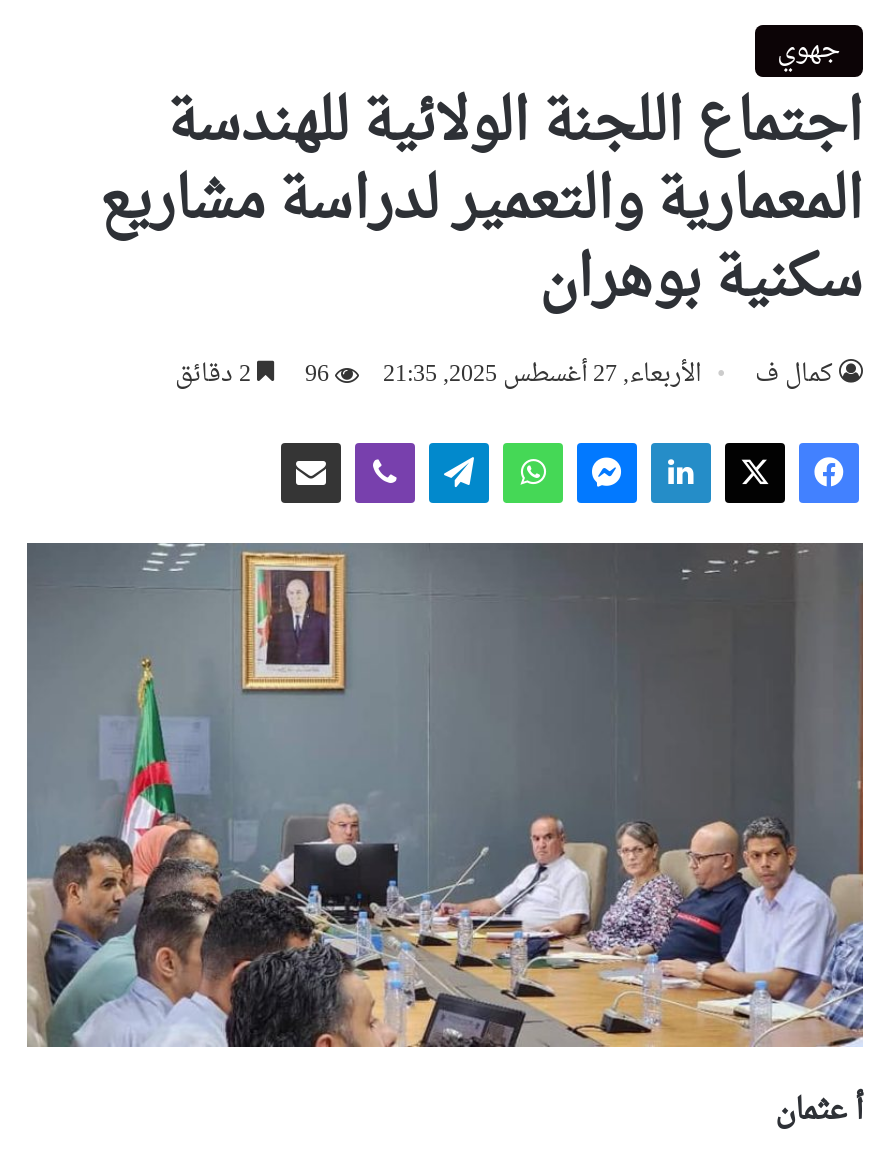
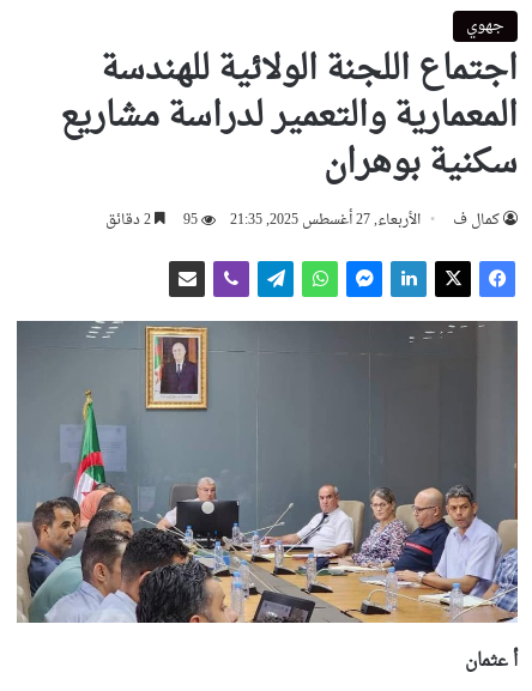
- 96
+ 95
